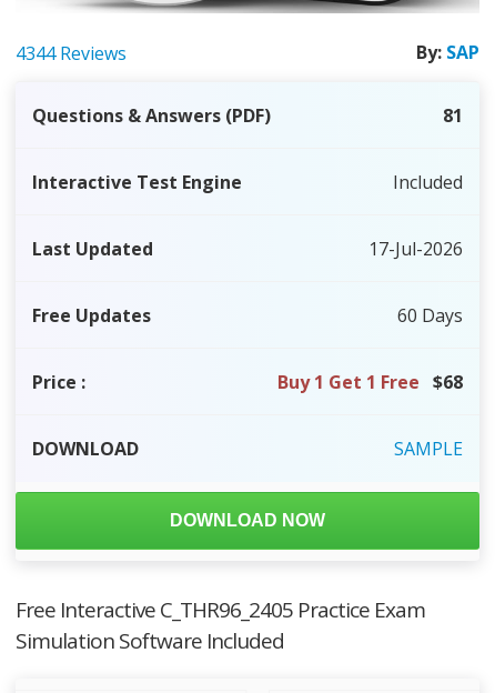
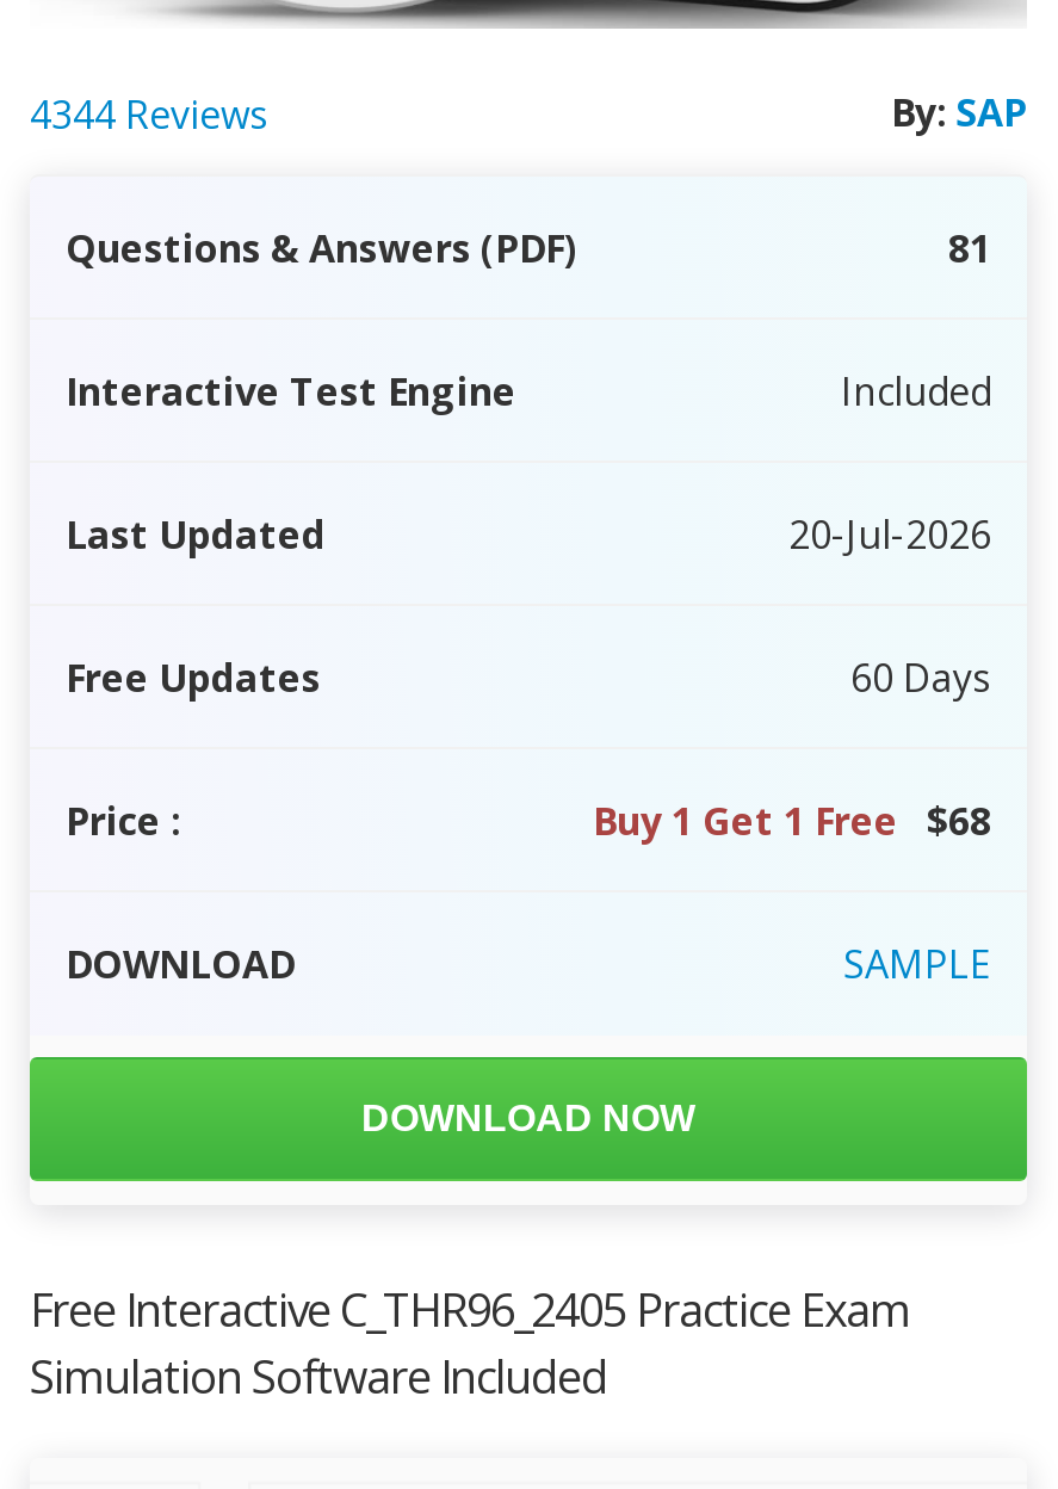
- 17-Jul-2026
+ 20-Jul-2026
